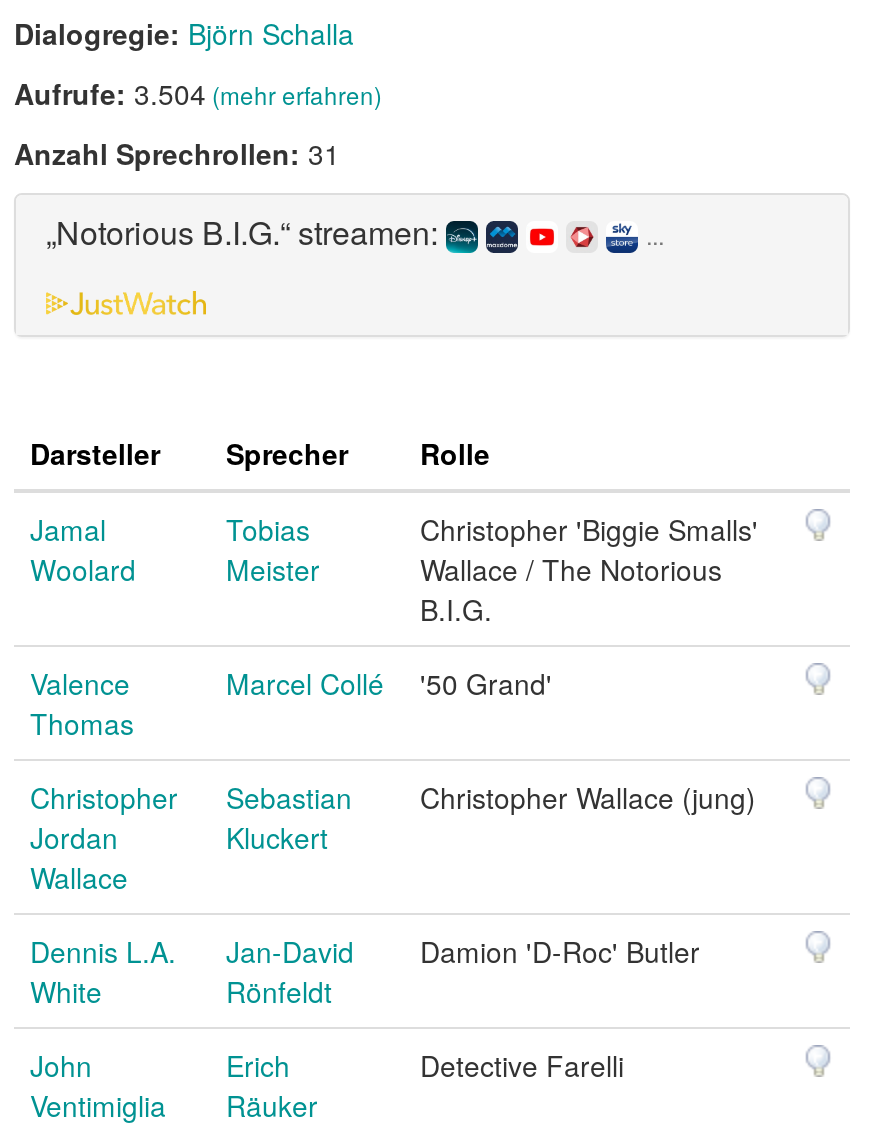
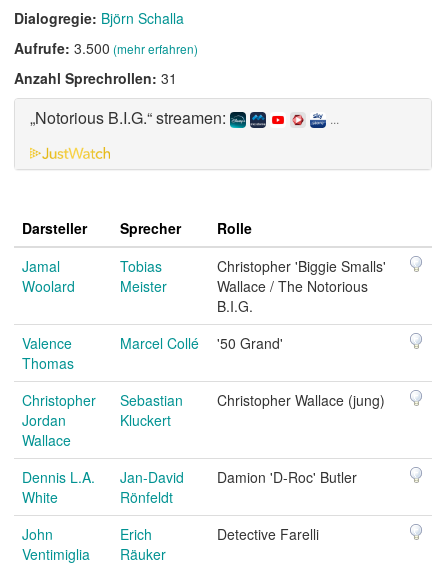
- Aufrufe: 3.504 (mehr erfahren)
+ Aufrufe: 3.500 (mehr erfahren)
